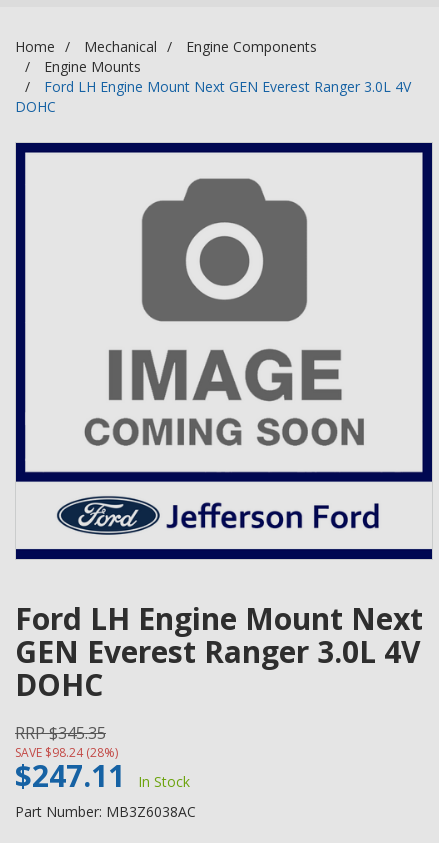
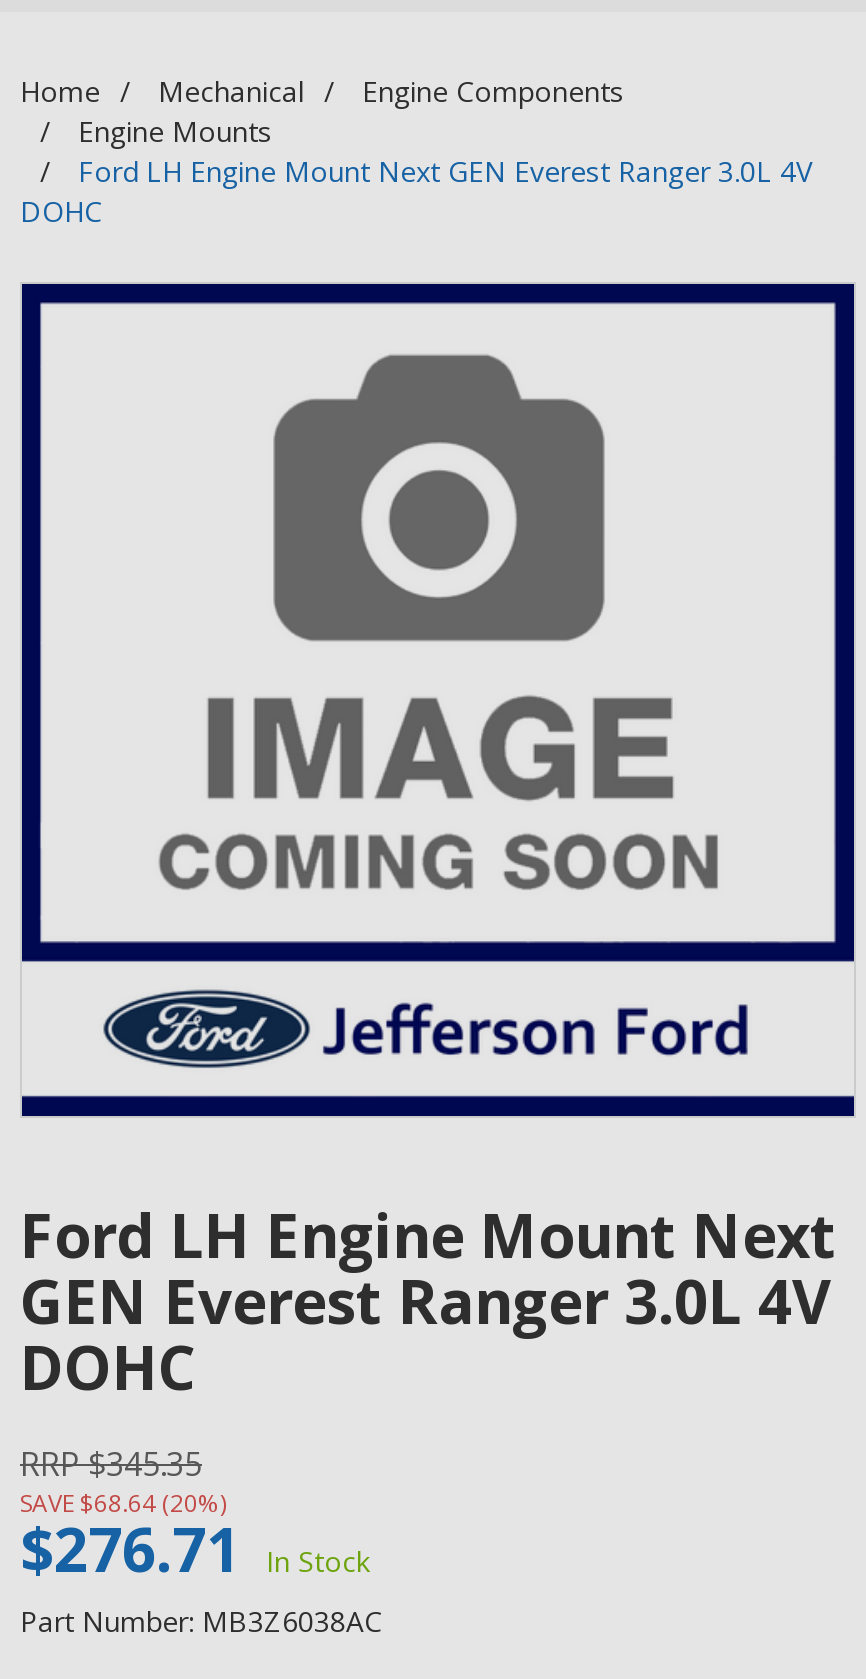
- SAVE $98.24 (28%)
+ SAVE $68.64 (20%)

- $247.11 In Stock
+ $276.71 In Stock
